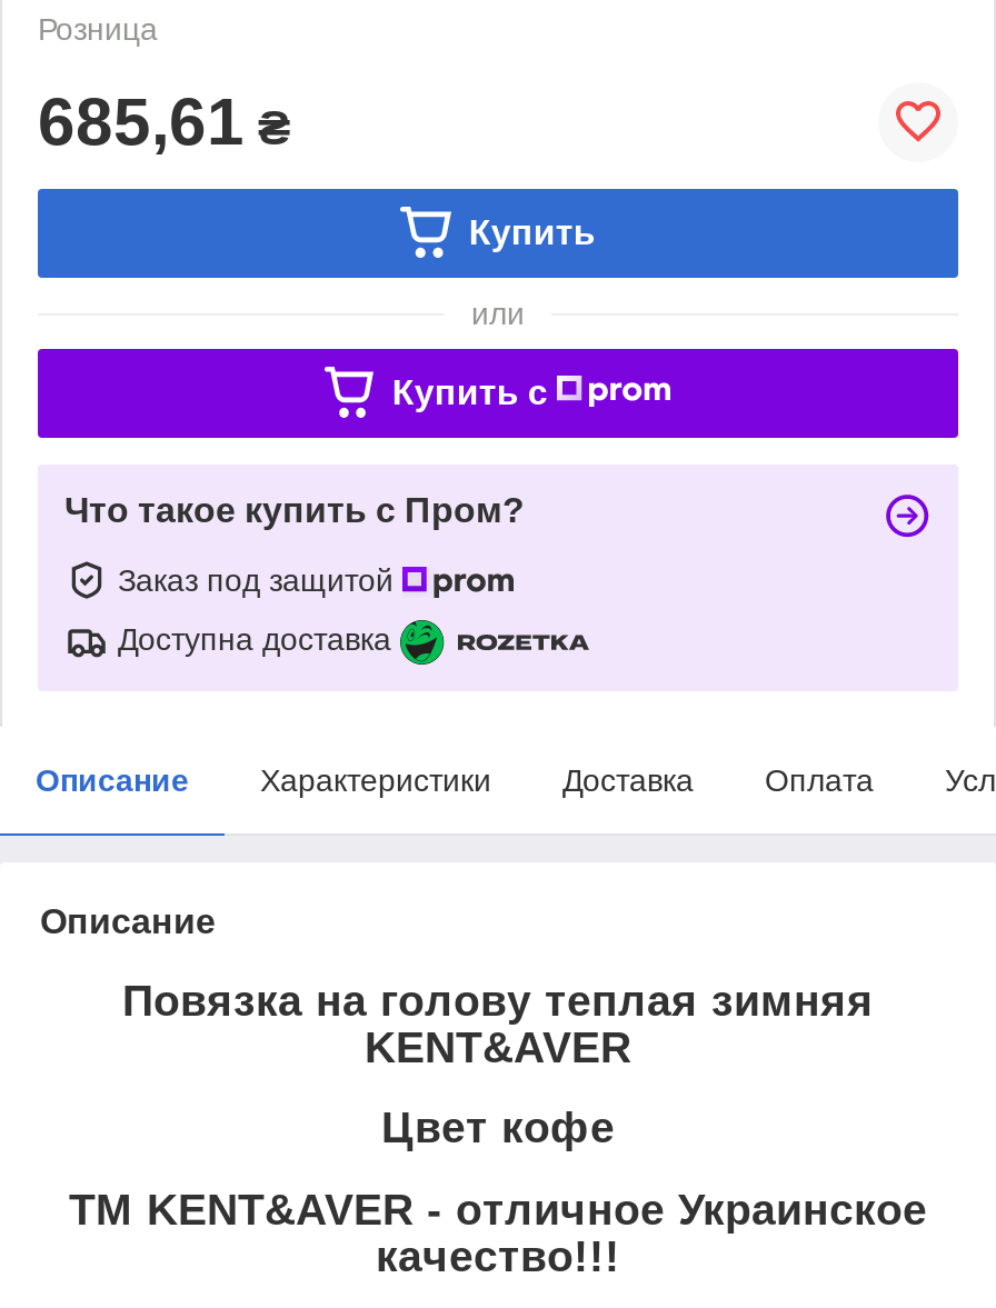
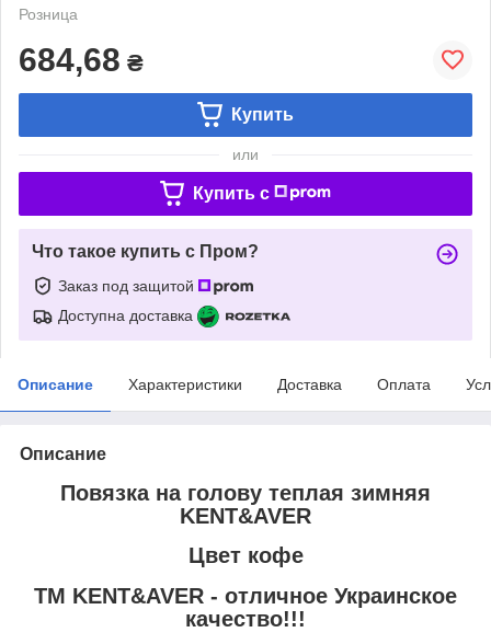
- 685,61 ₴
+ 684,68 ₴
